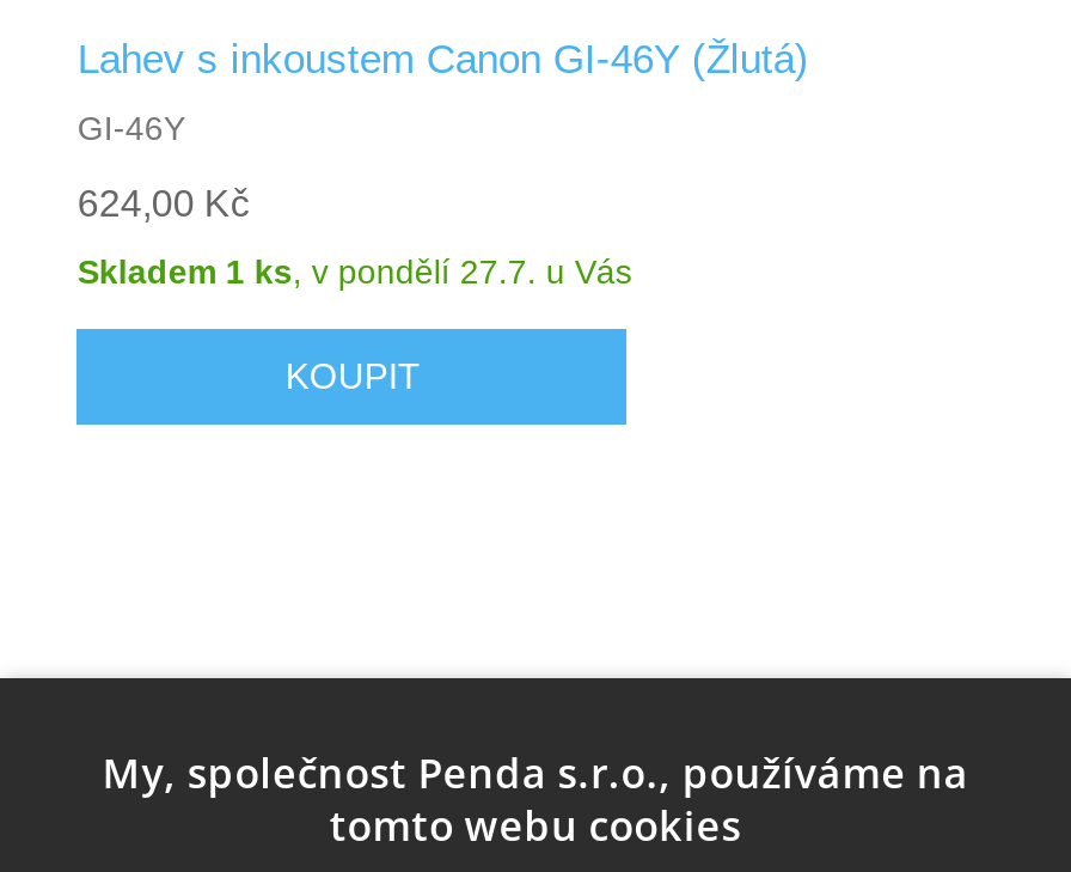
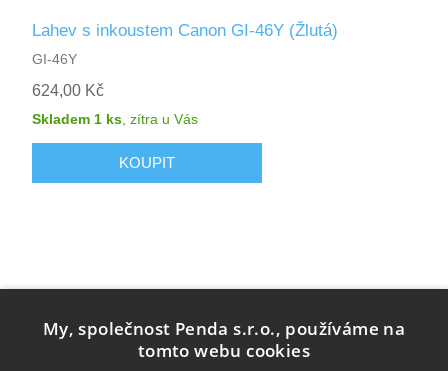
- Skladem 1 ks, v pondělí 27.7. u Vás
+ Skladem 1 ks, zítra u Vás
